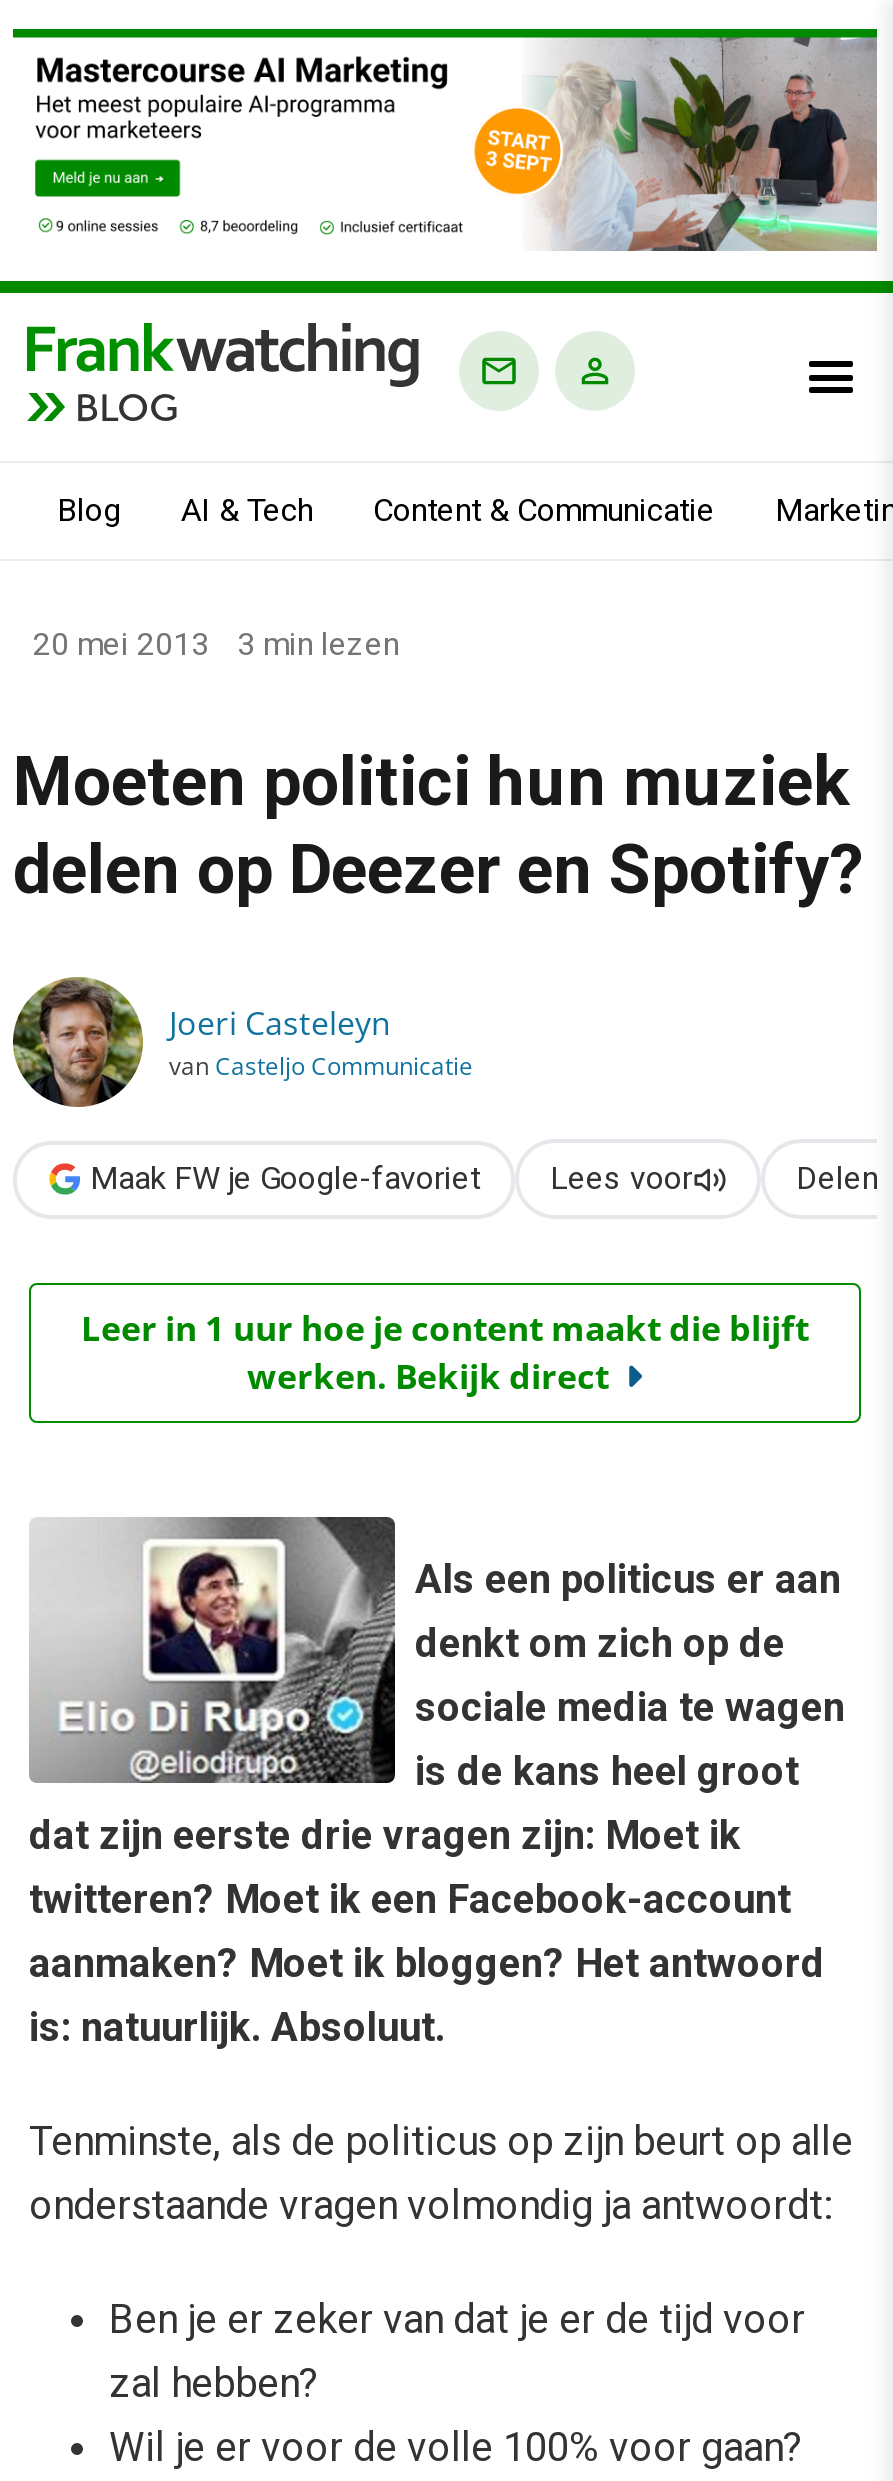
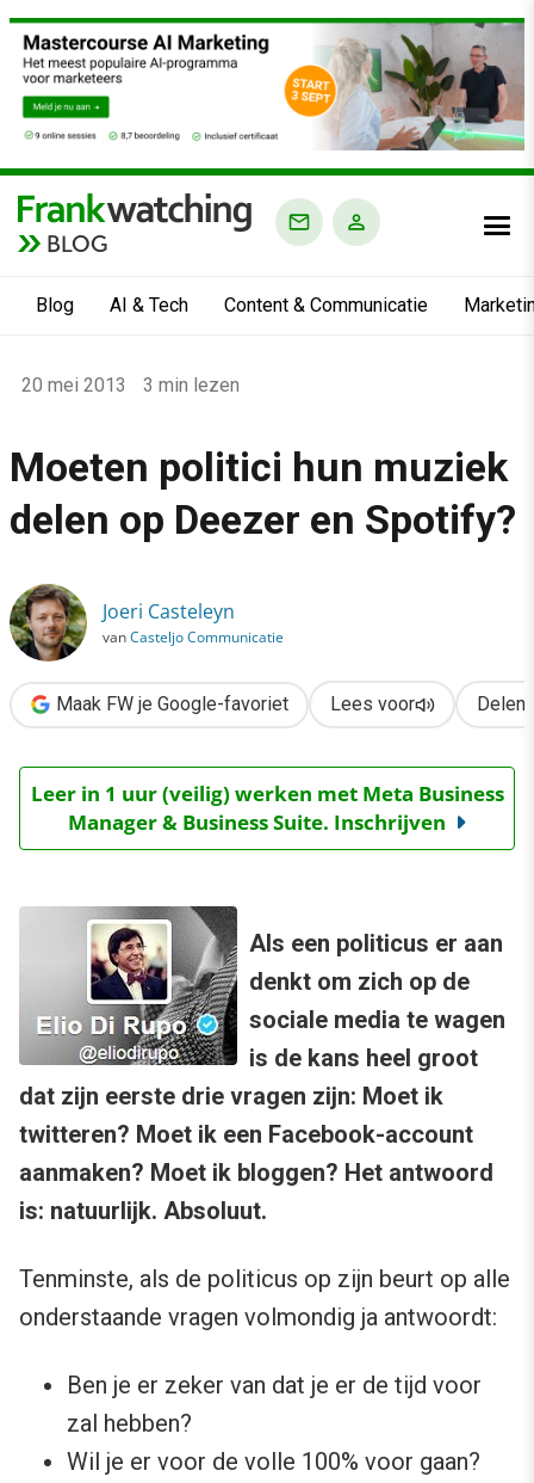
- Leer in 1 uur hoe je content maakt die blijft
- werken. Bekijk direct
+ Leer in 1 uur (veilig) werken met Meta Business
+ Manager & Business Suite. Inschrijven
